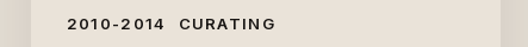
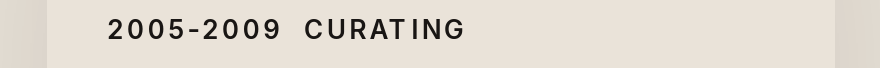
- 2010-2014 CURATING
+ 2005-2009 CURATING
